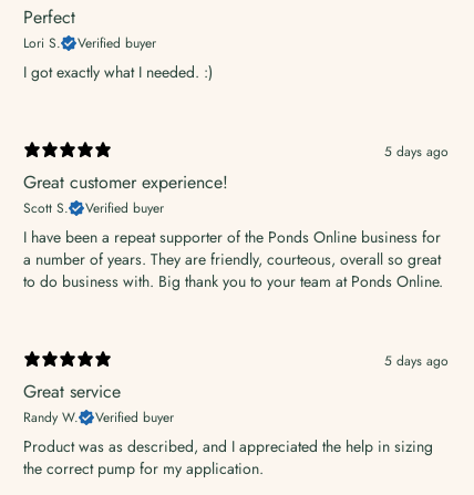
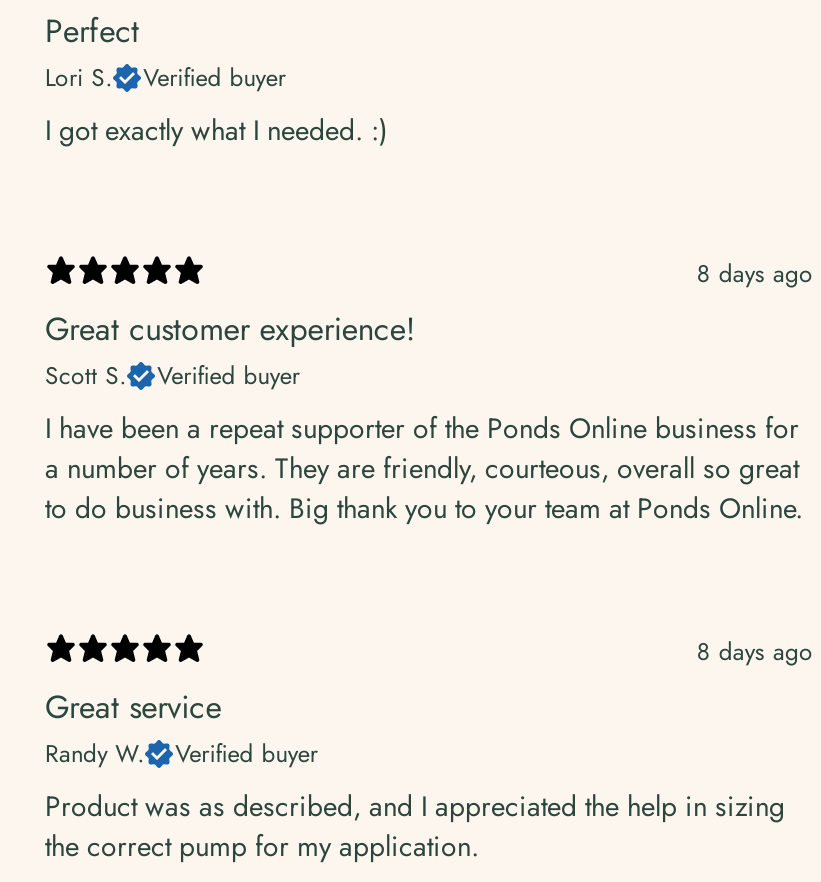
- 5 days ago
+ 8 days ago

- 5 days ago
+ 8 days ago
